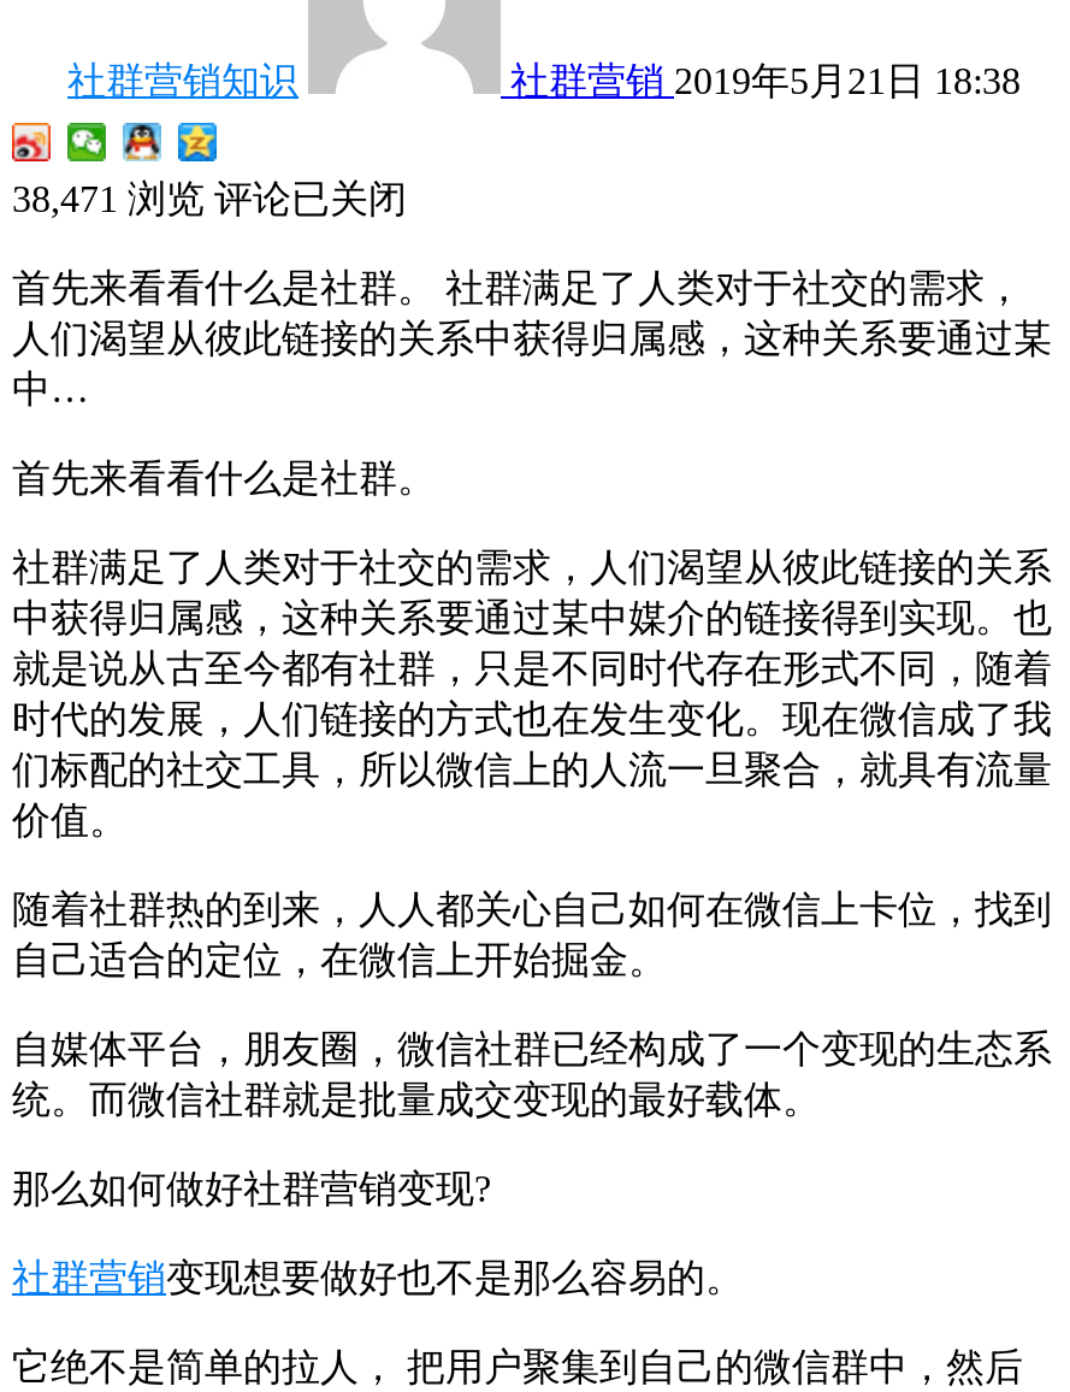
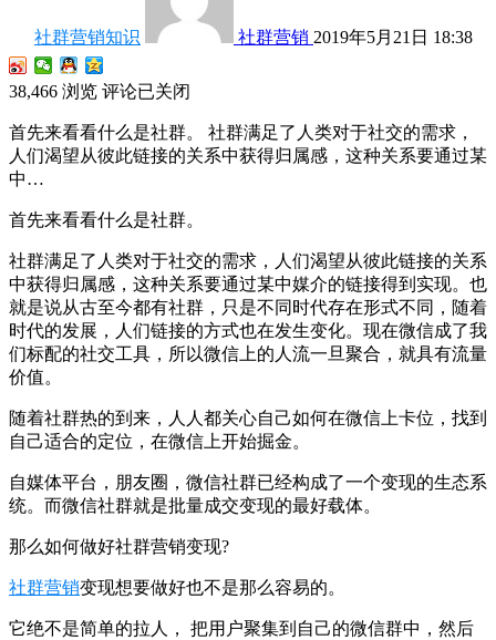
- 38,471浏览评论已关闭
+ 38,466浏览评论已关闭
